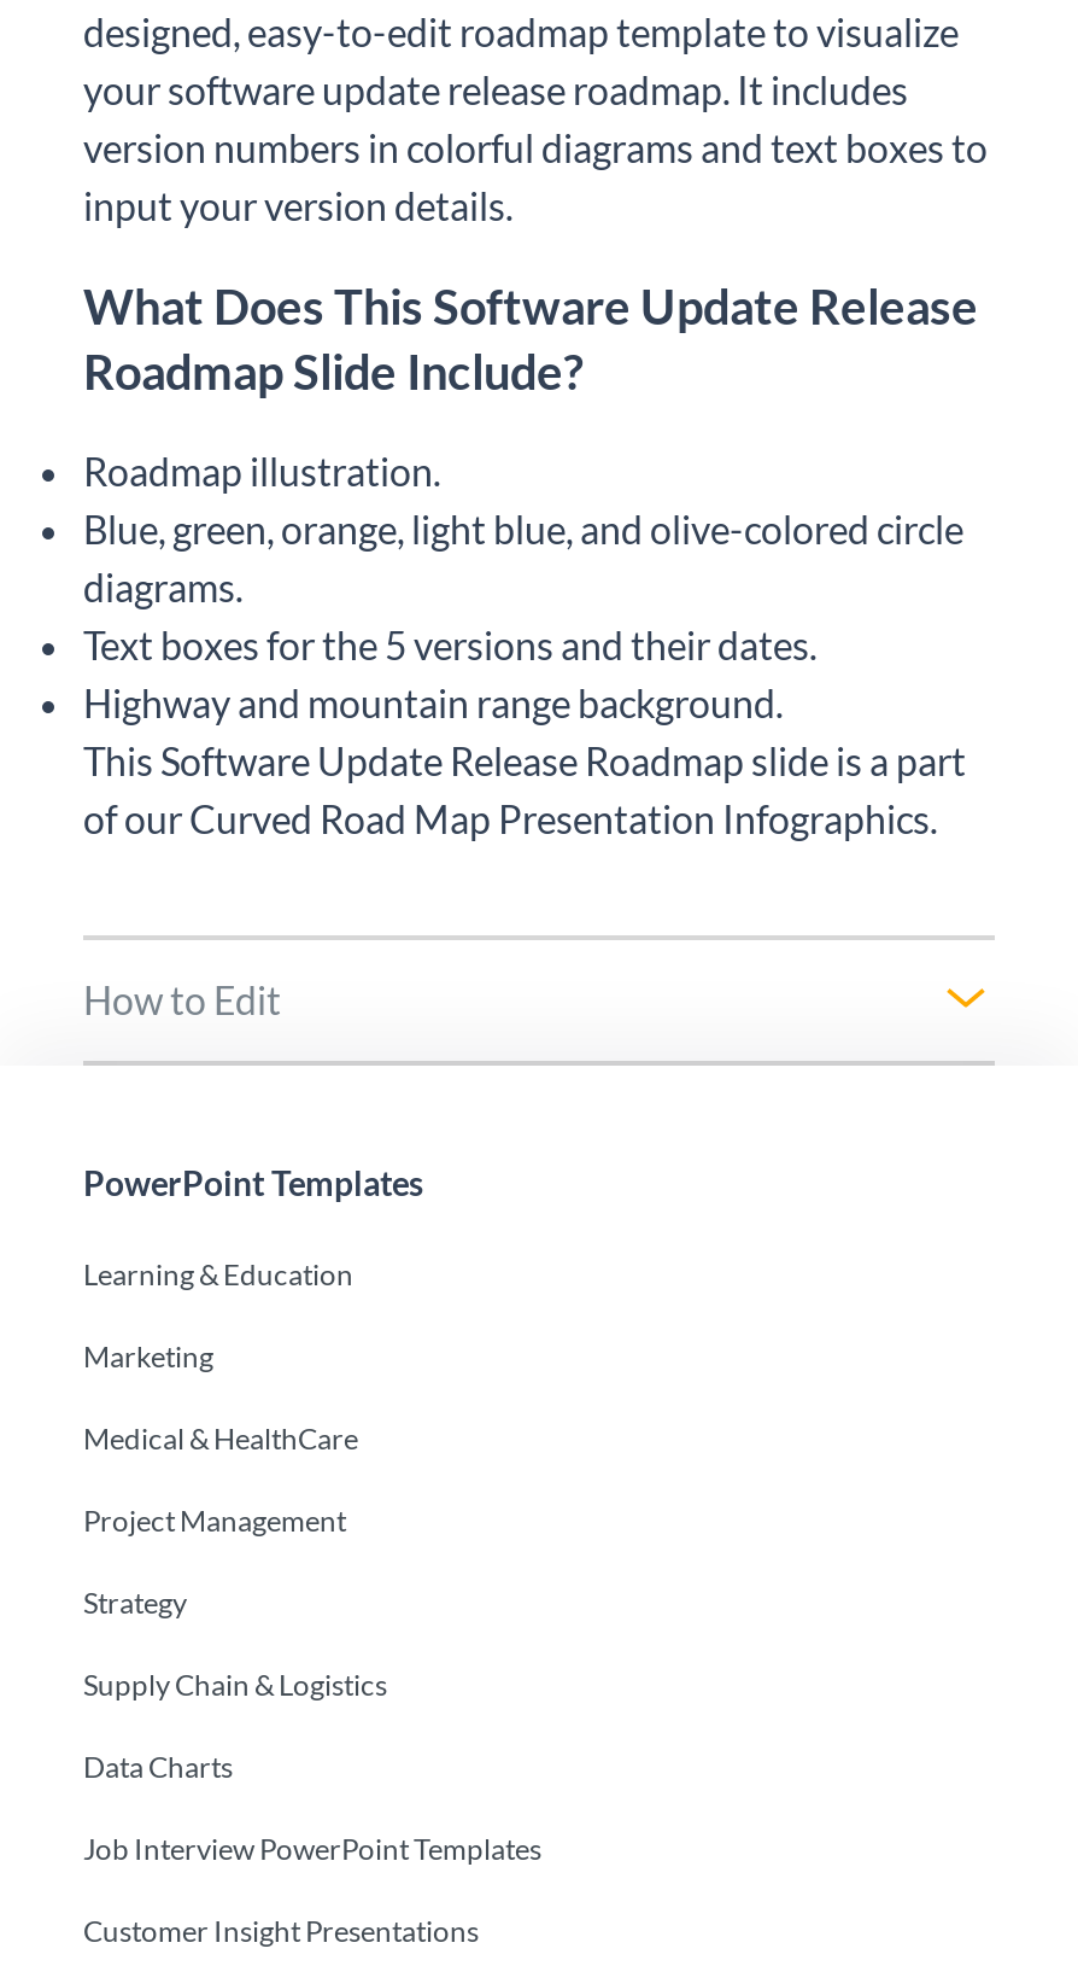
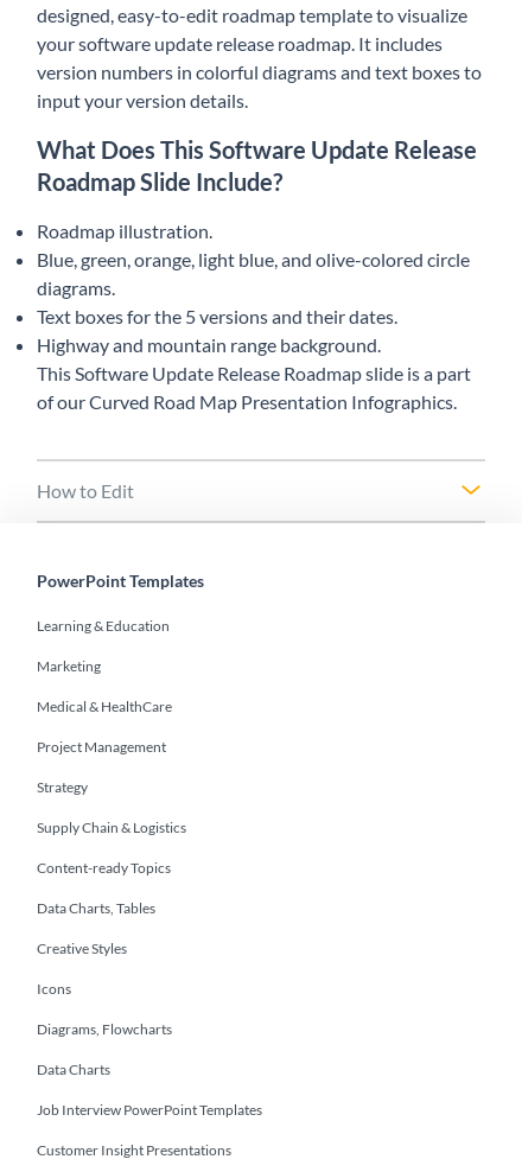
+ Content-ready Topics
+ Data Charts, Tables
+ Creative Styles
+ Icons
+ Diagrams, Flowcharts
